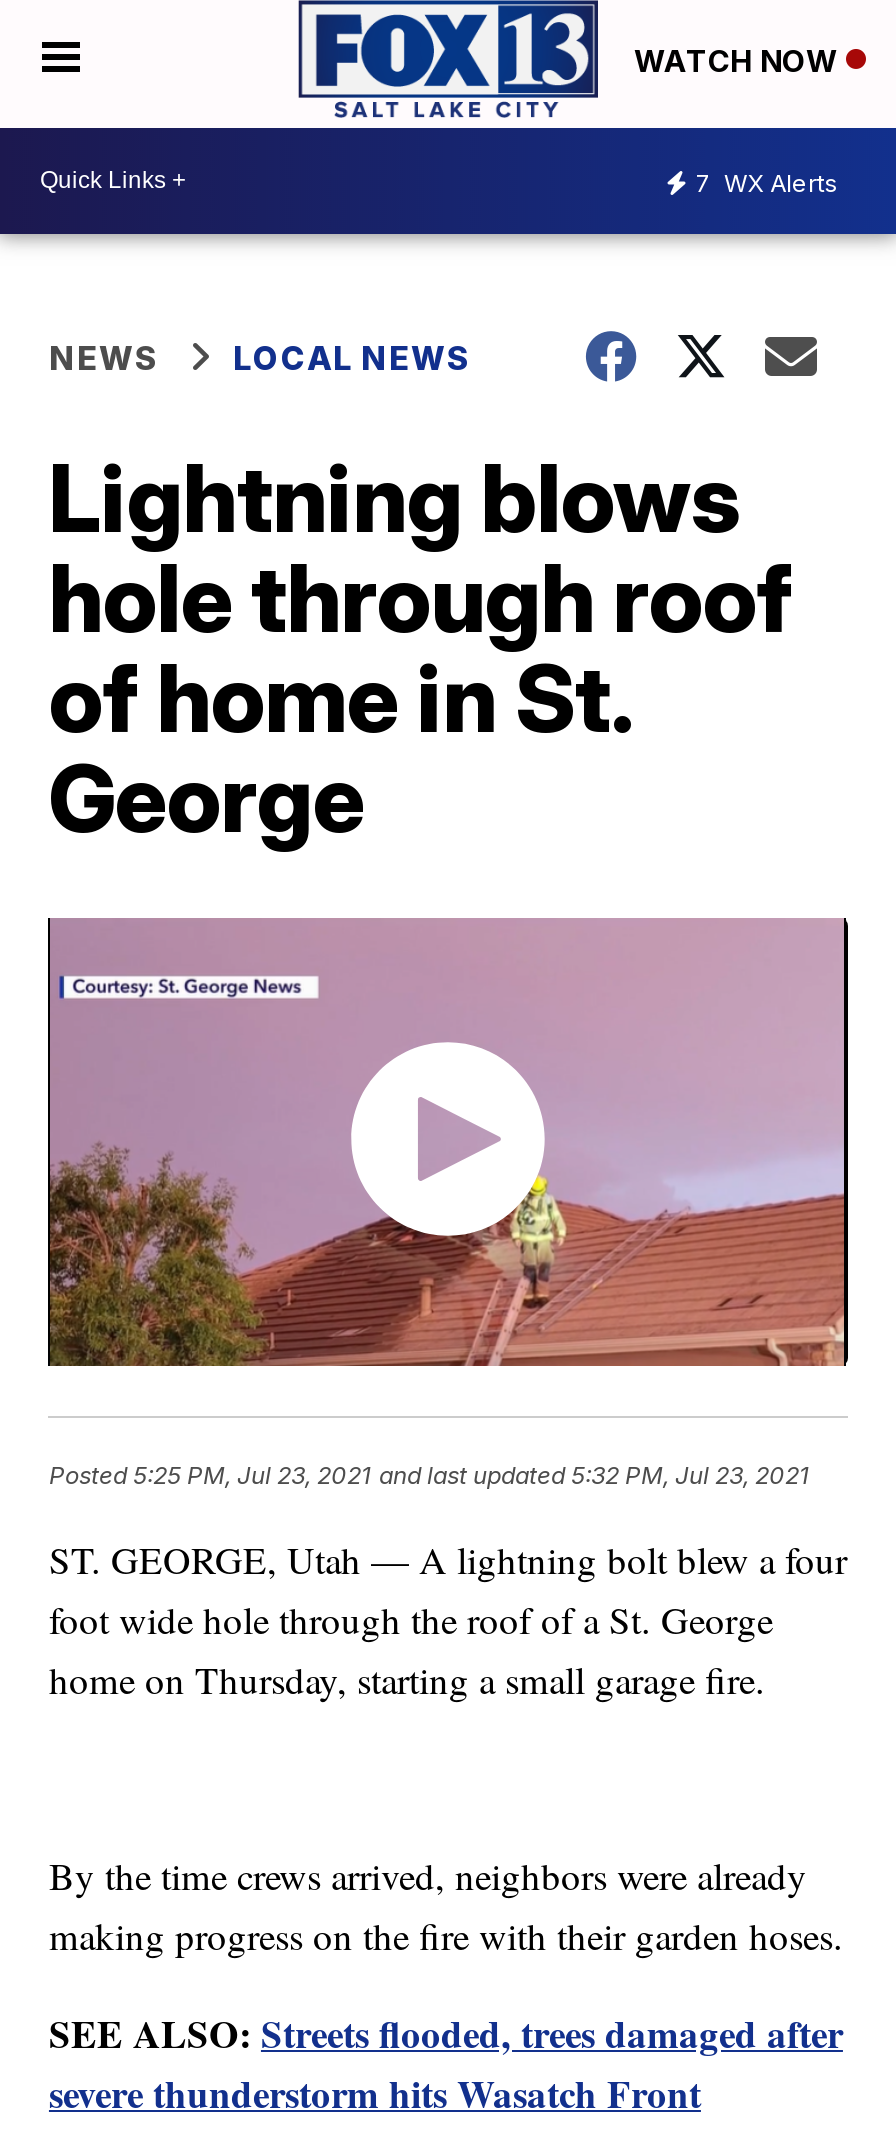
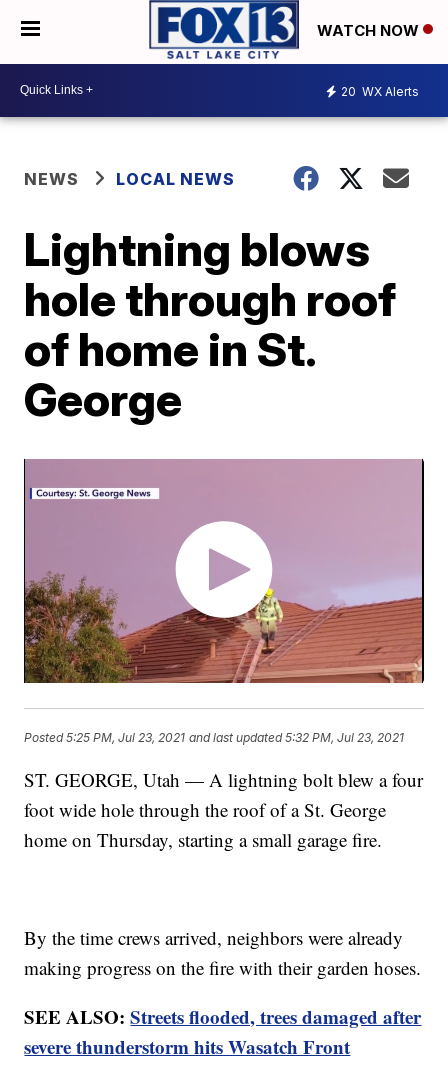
- 7 WX Alerts
+ 20 WX Alerts
